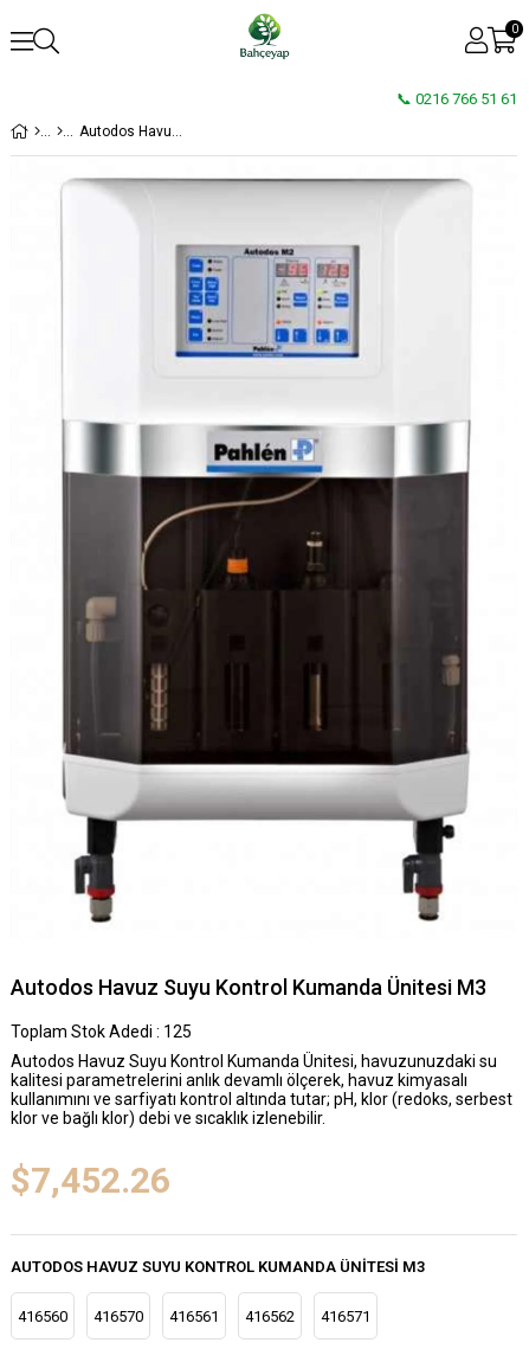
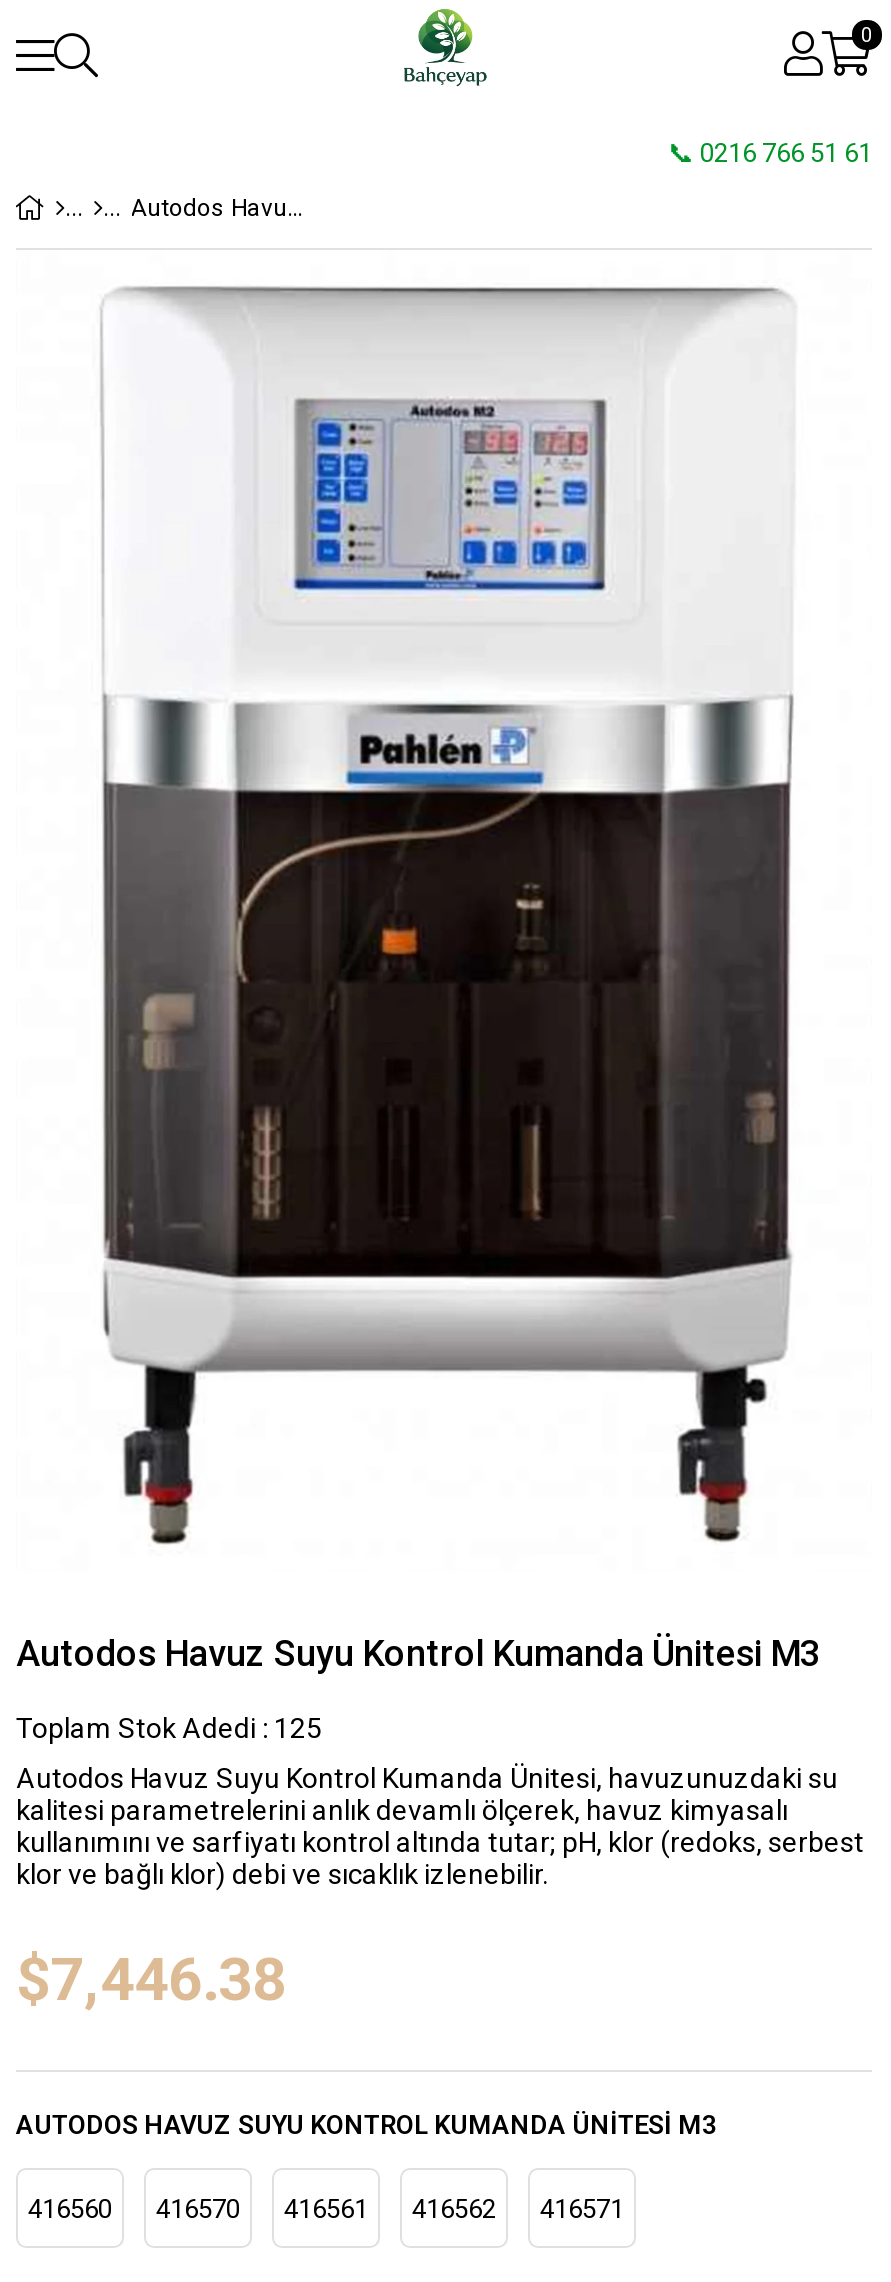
- $7,452.26
+ $7,446.38
